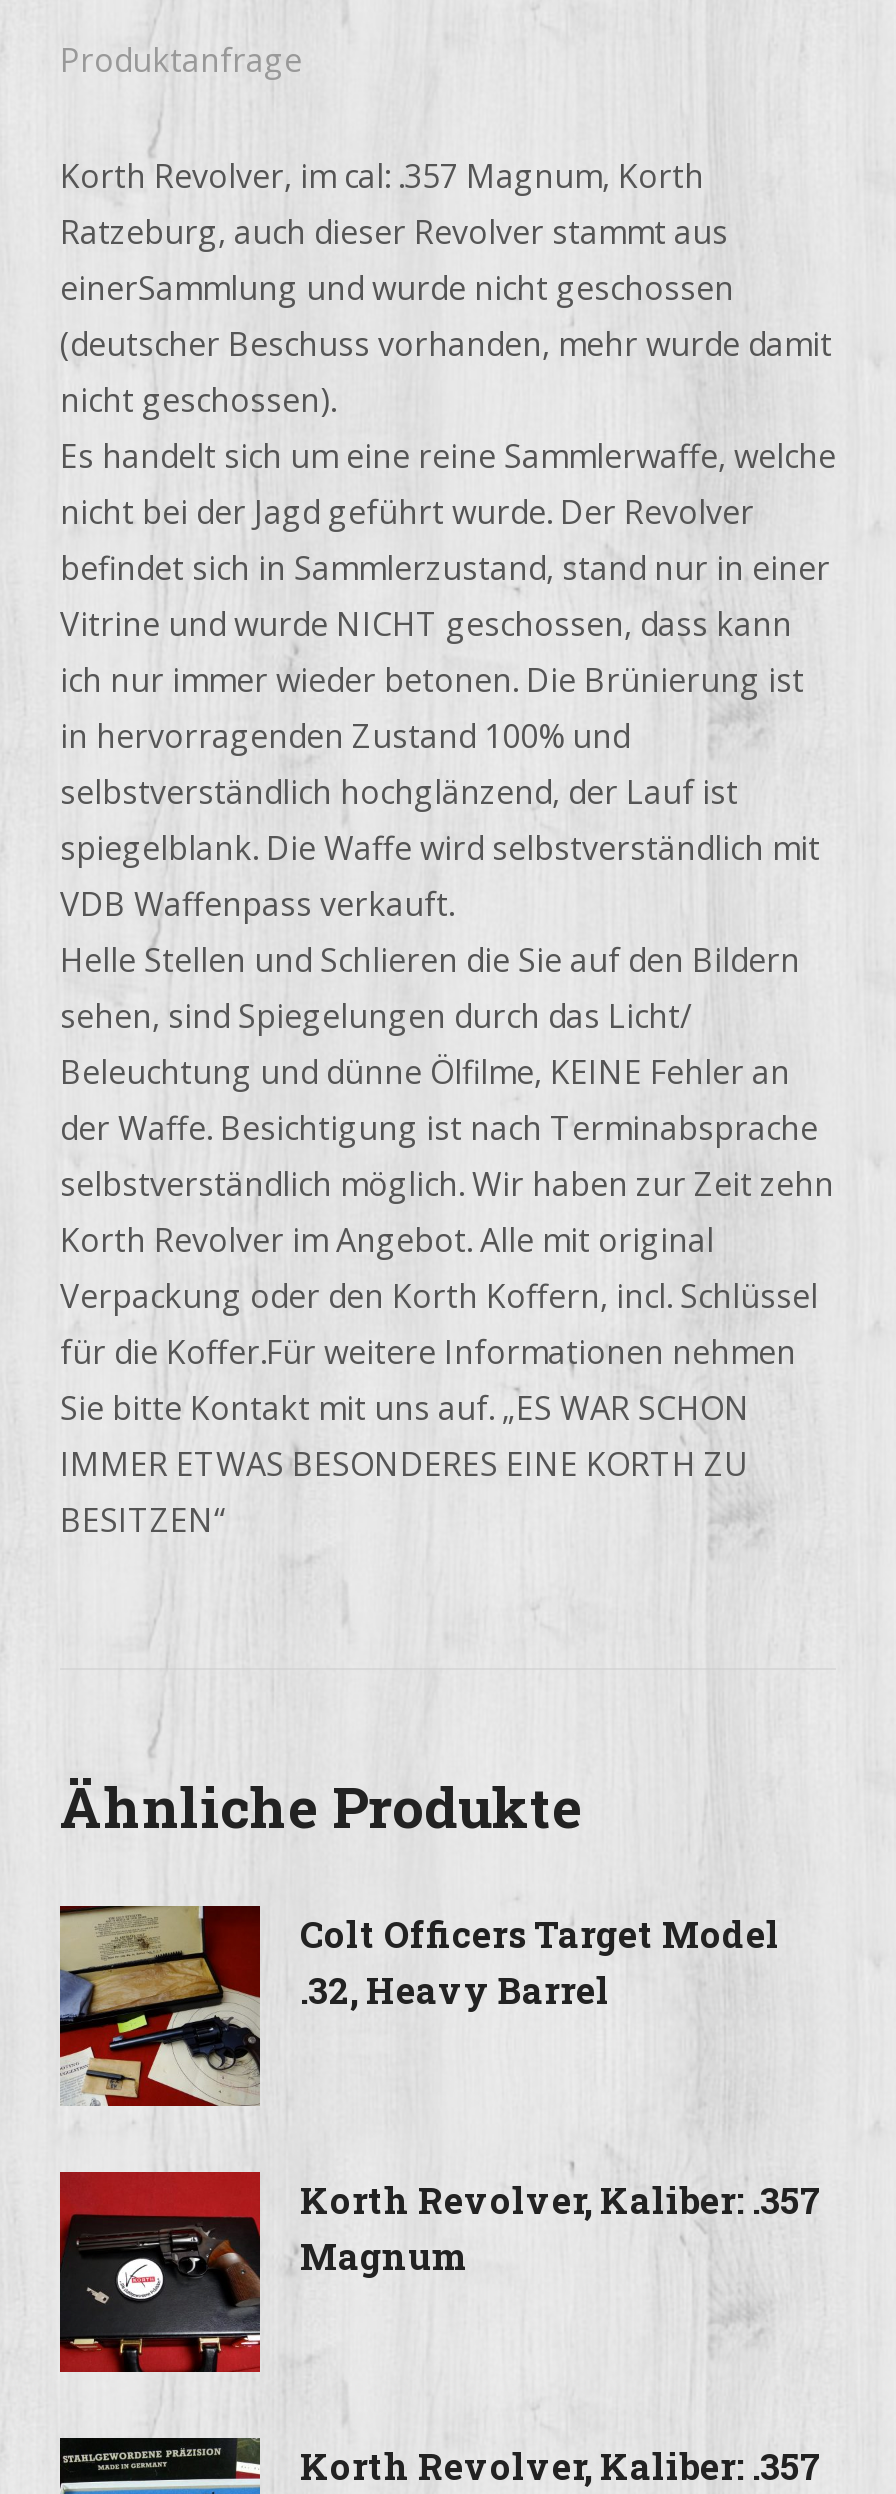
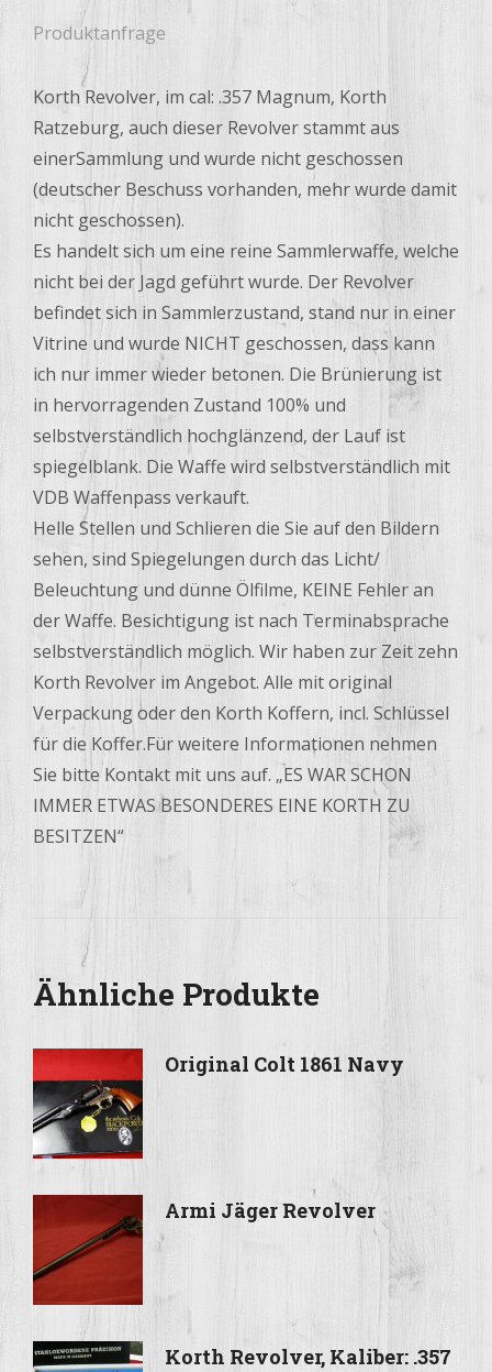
- [image]
- Colt Officers Target Model
- .32, Heavy Barrel
+ [image]
+ Original Colt 1861 Navy

- [image]
- Korth Revolver, Kaliber: .357
- Magnum
+ [image]
+ Armi Jäger Revolver
